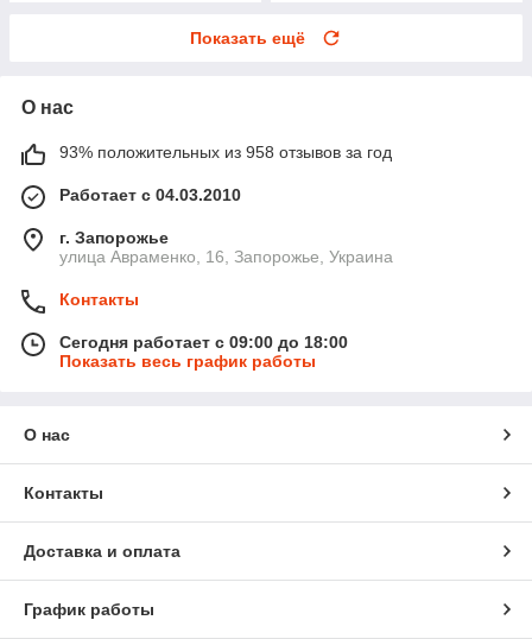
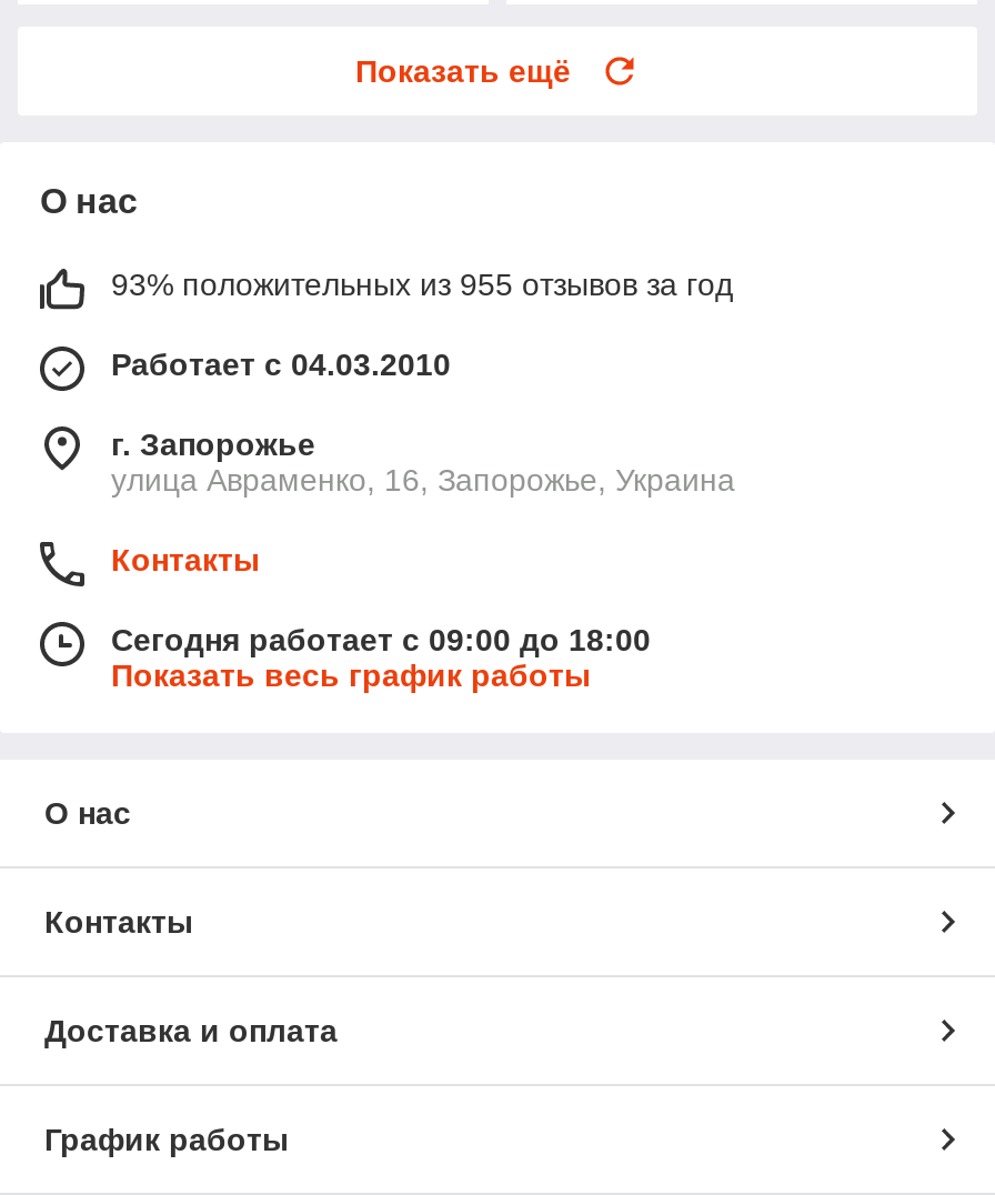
- 93% положительных из 958 отзывов за год
+ 93% положительных из 955 отзывов за год
